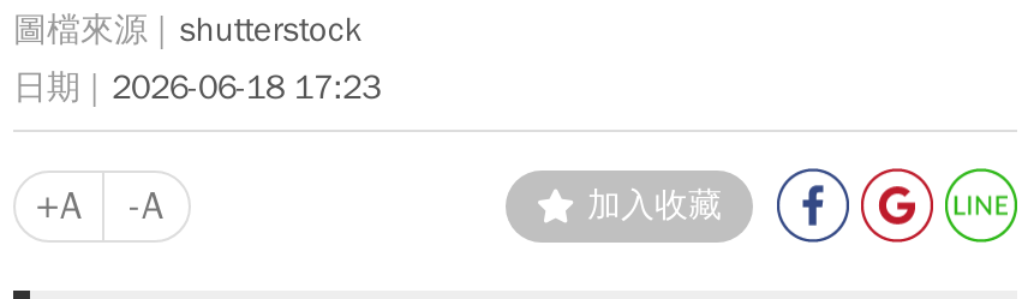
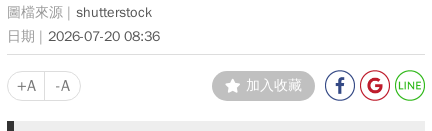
- 2026-06-18 17:23
+ 2026-07-20 08:36
